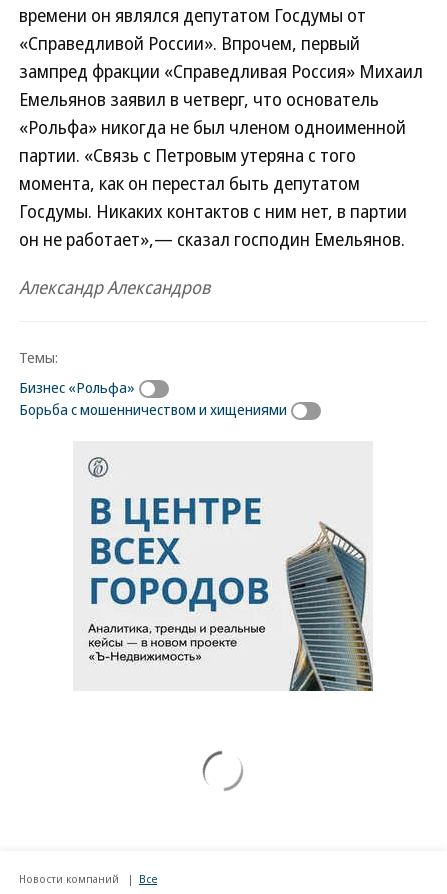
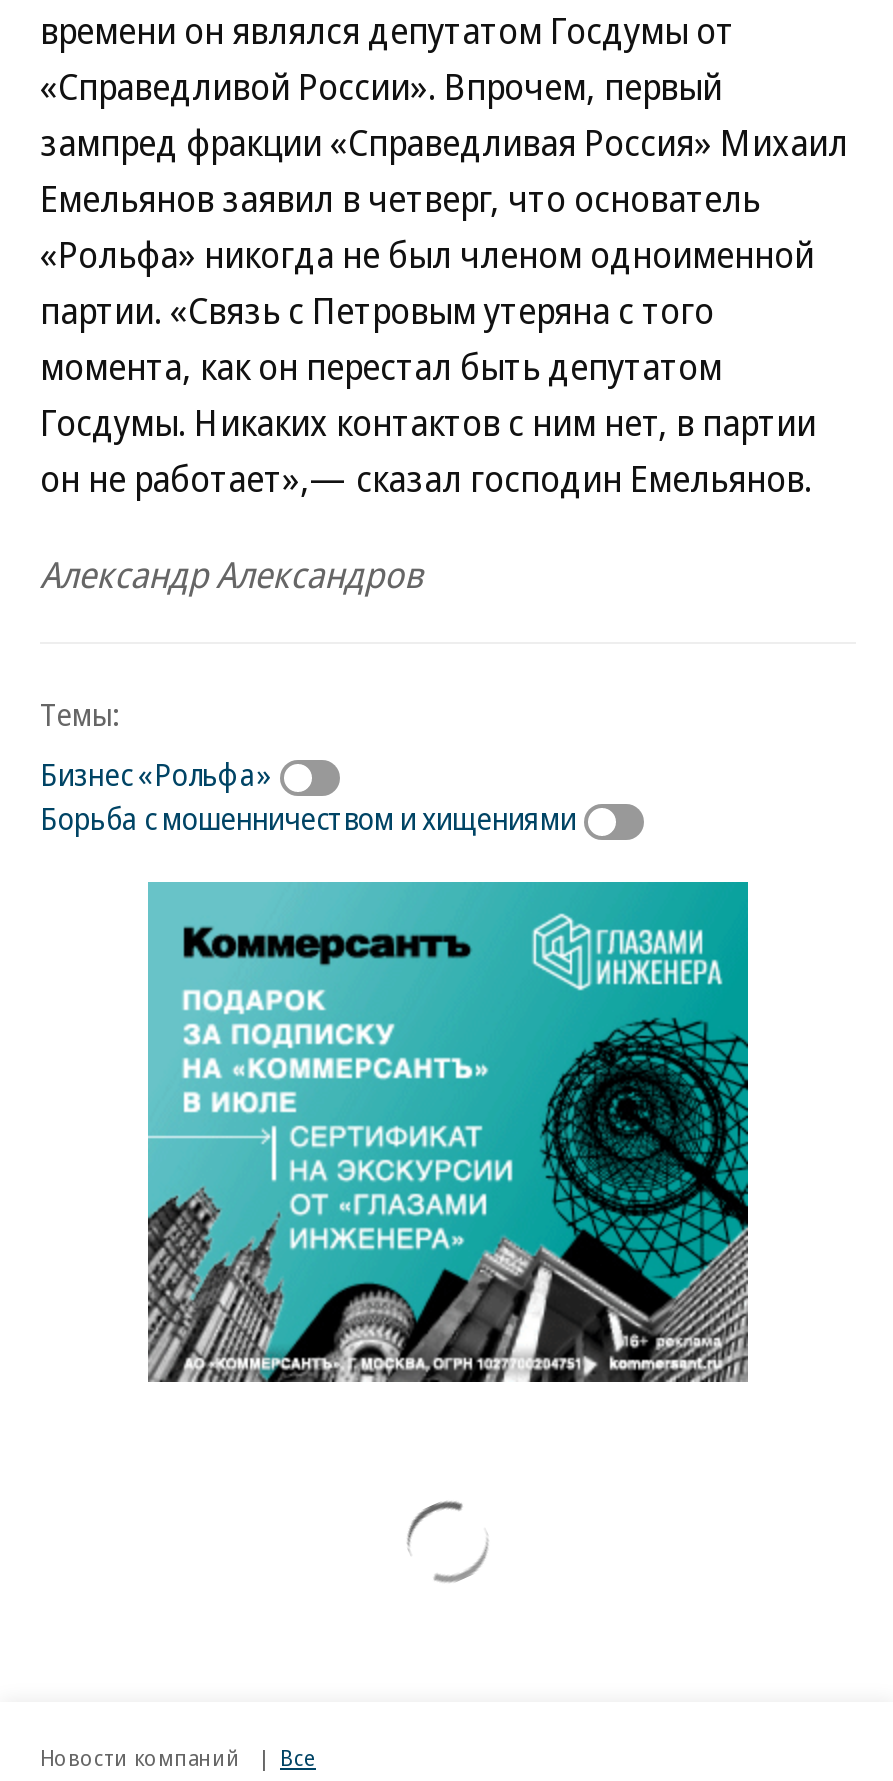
- [image]
+ [image]
